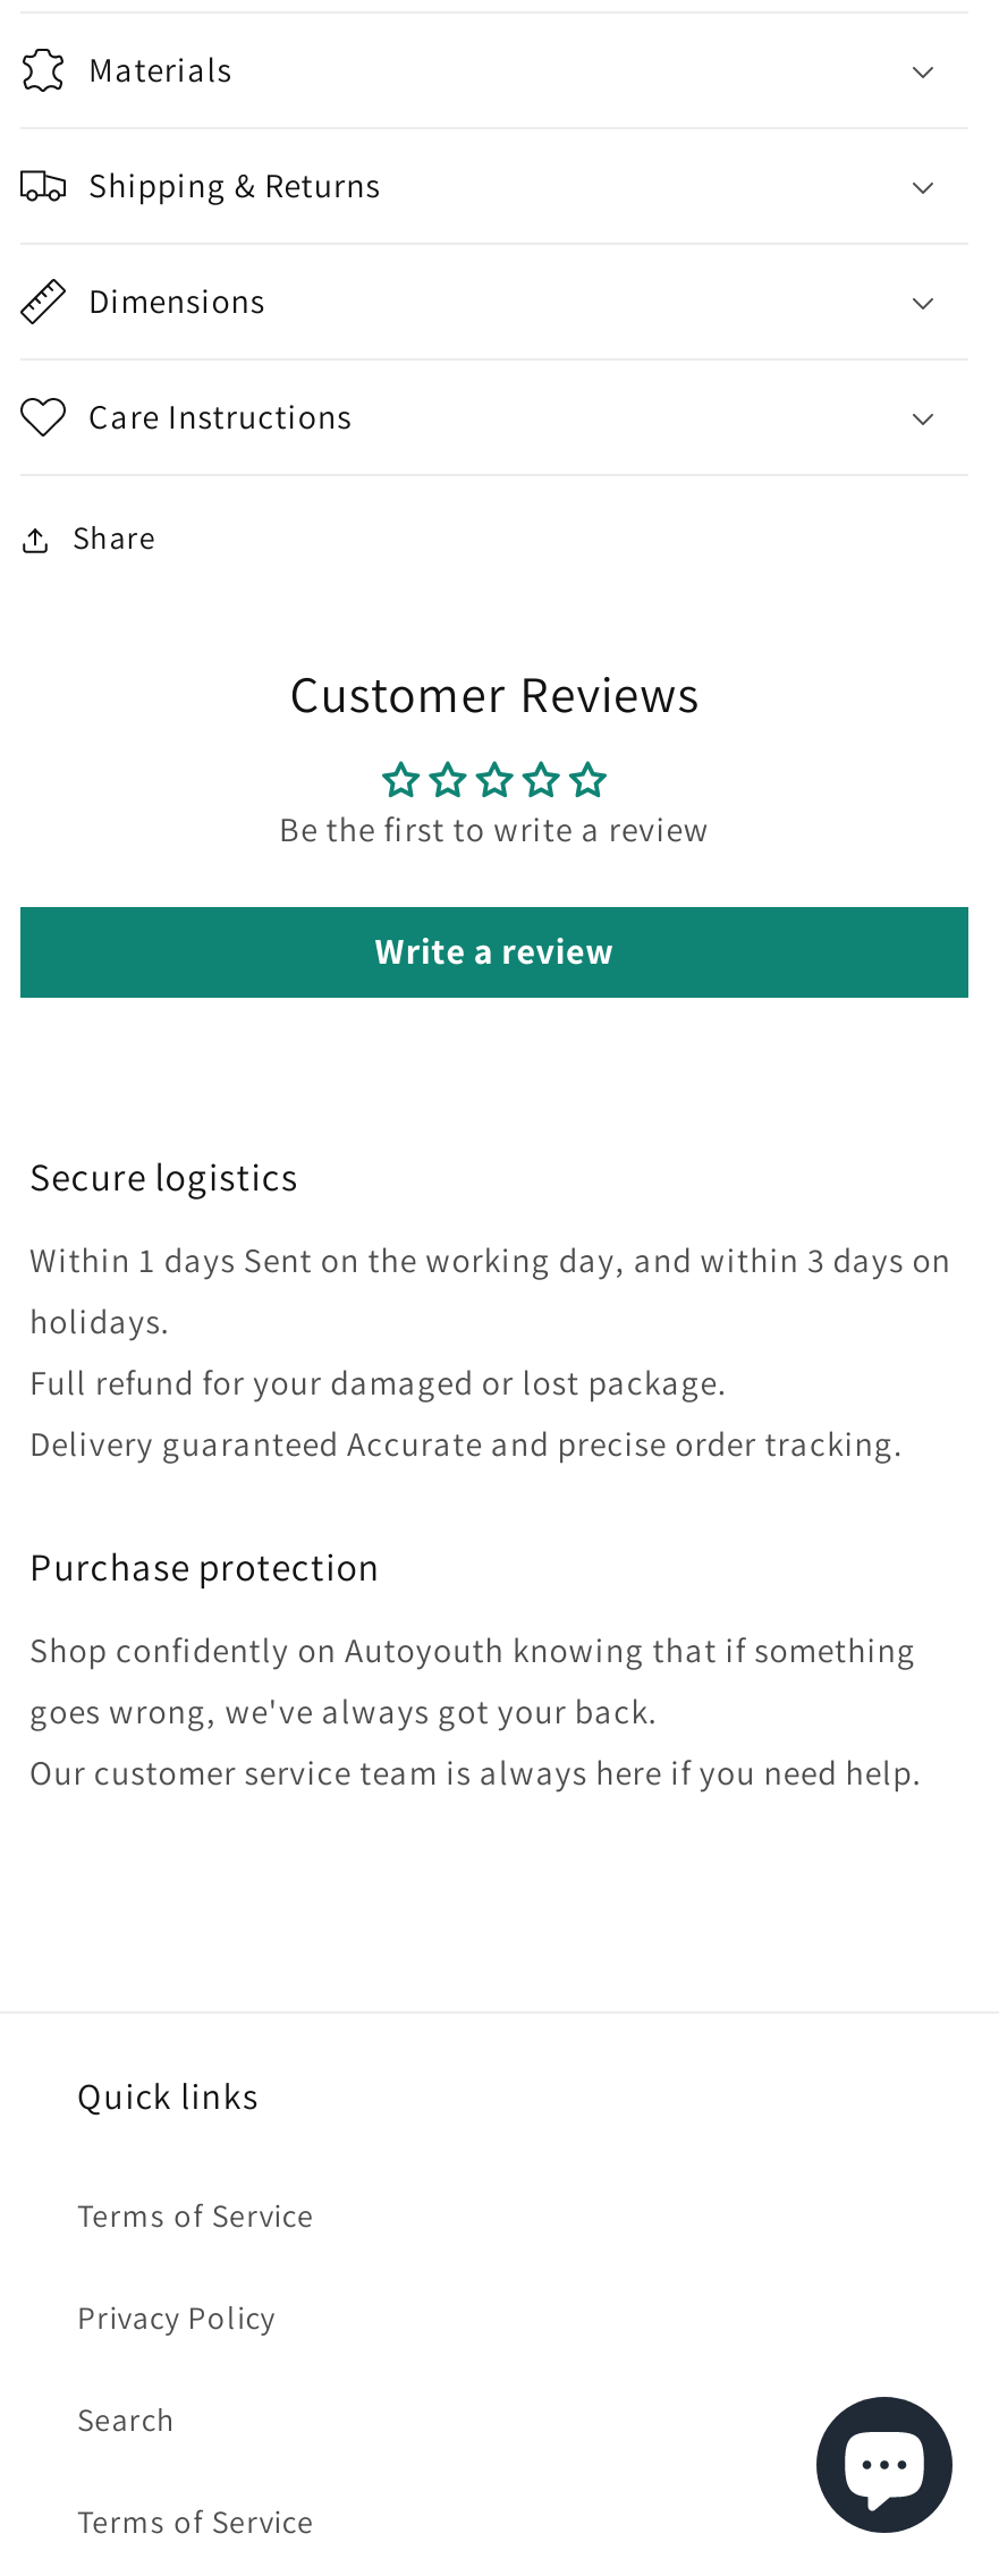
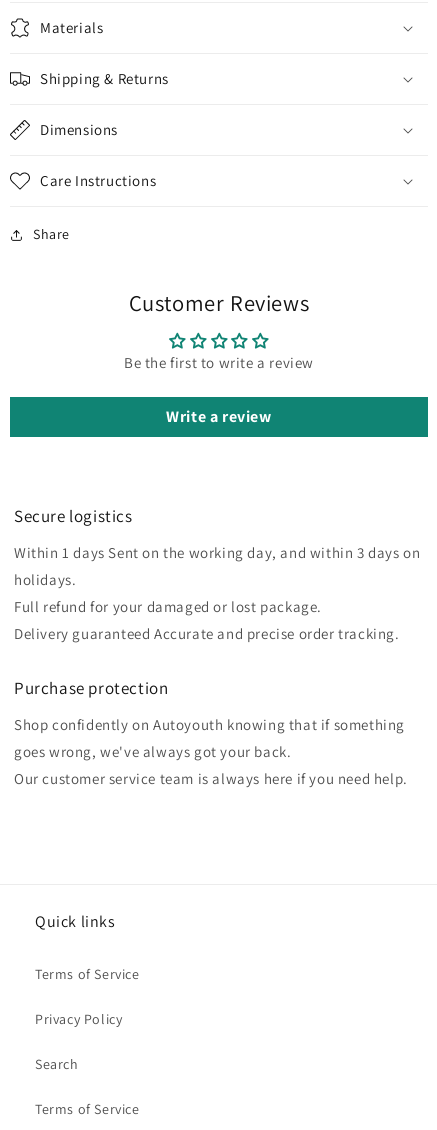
- [image]
